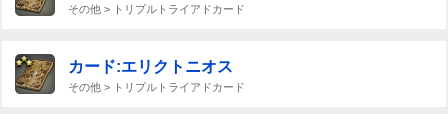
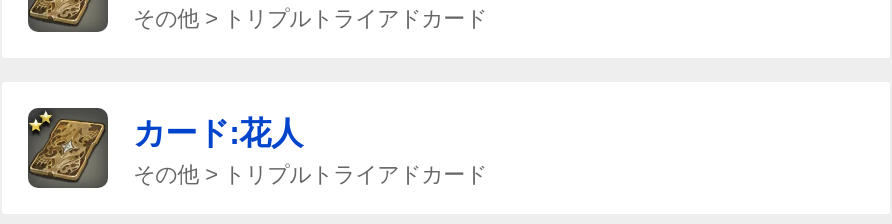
- カード:エリクトニオス
+ カード:花人
